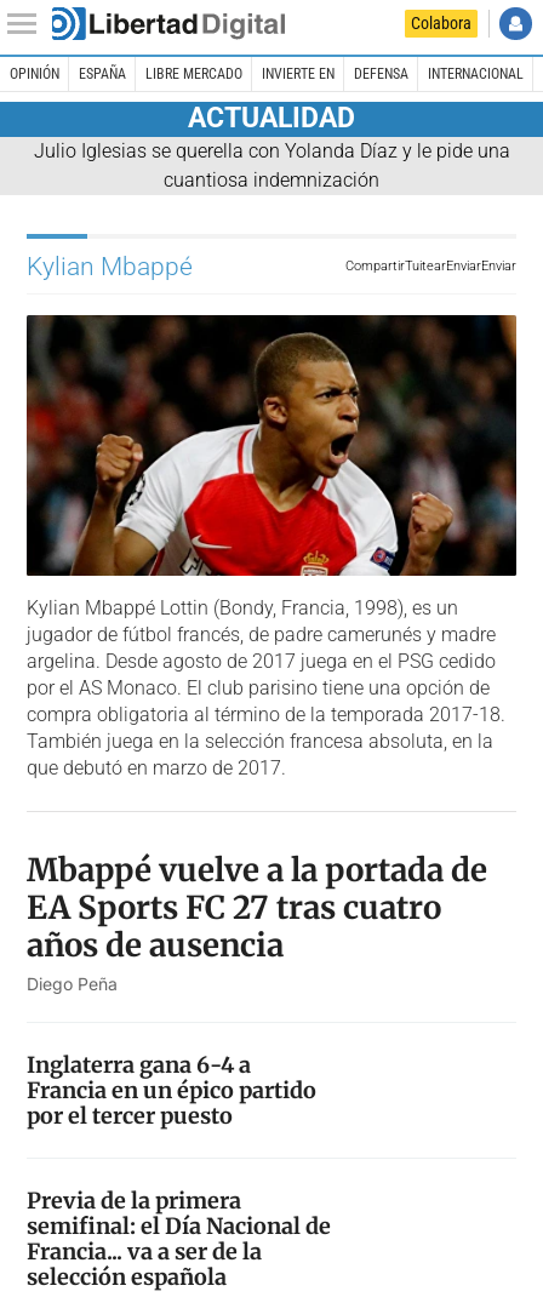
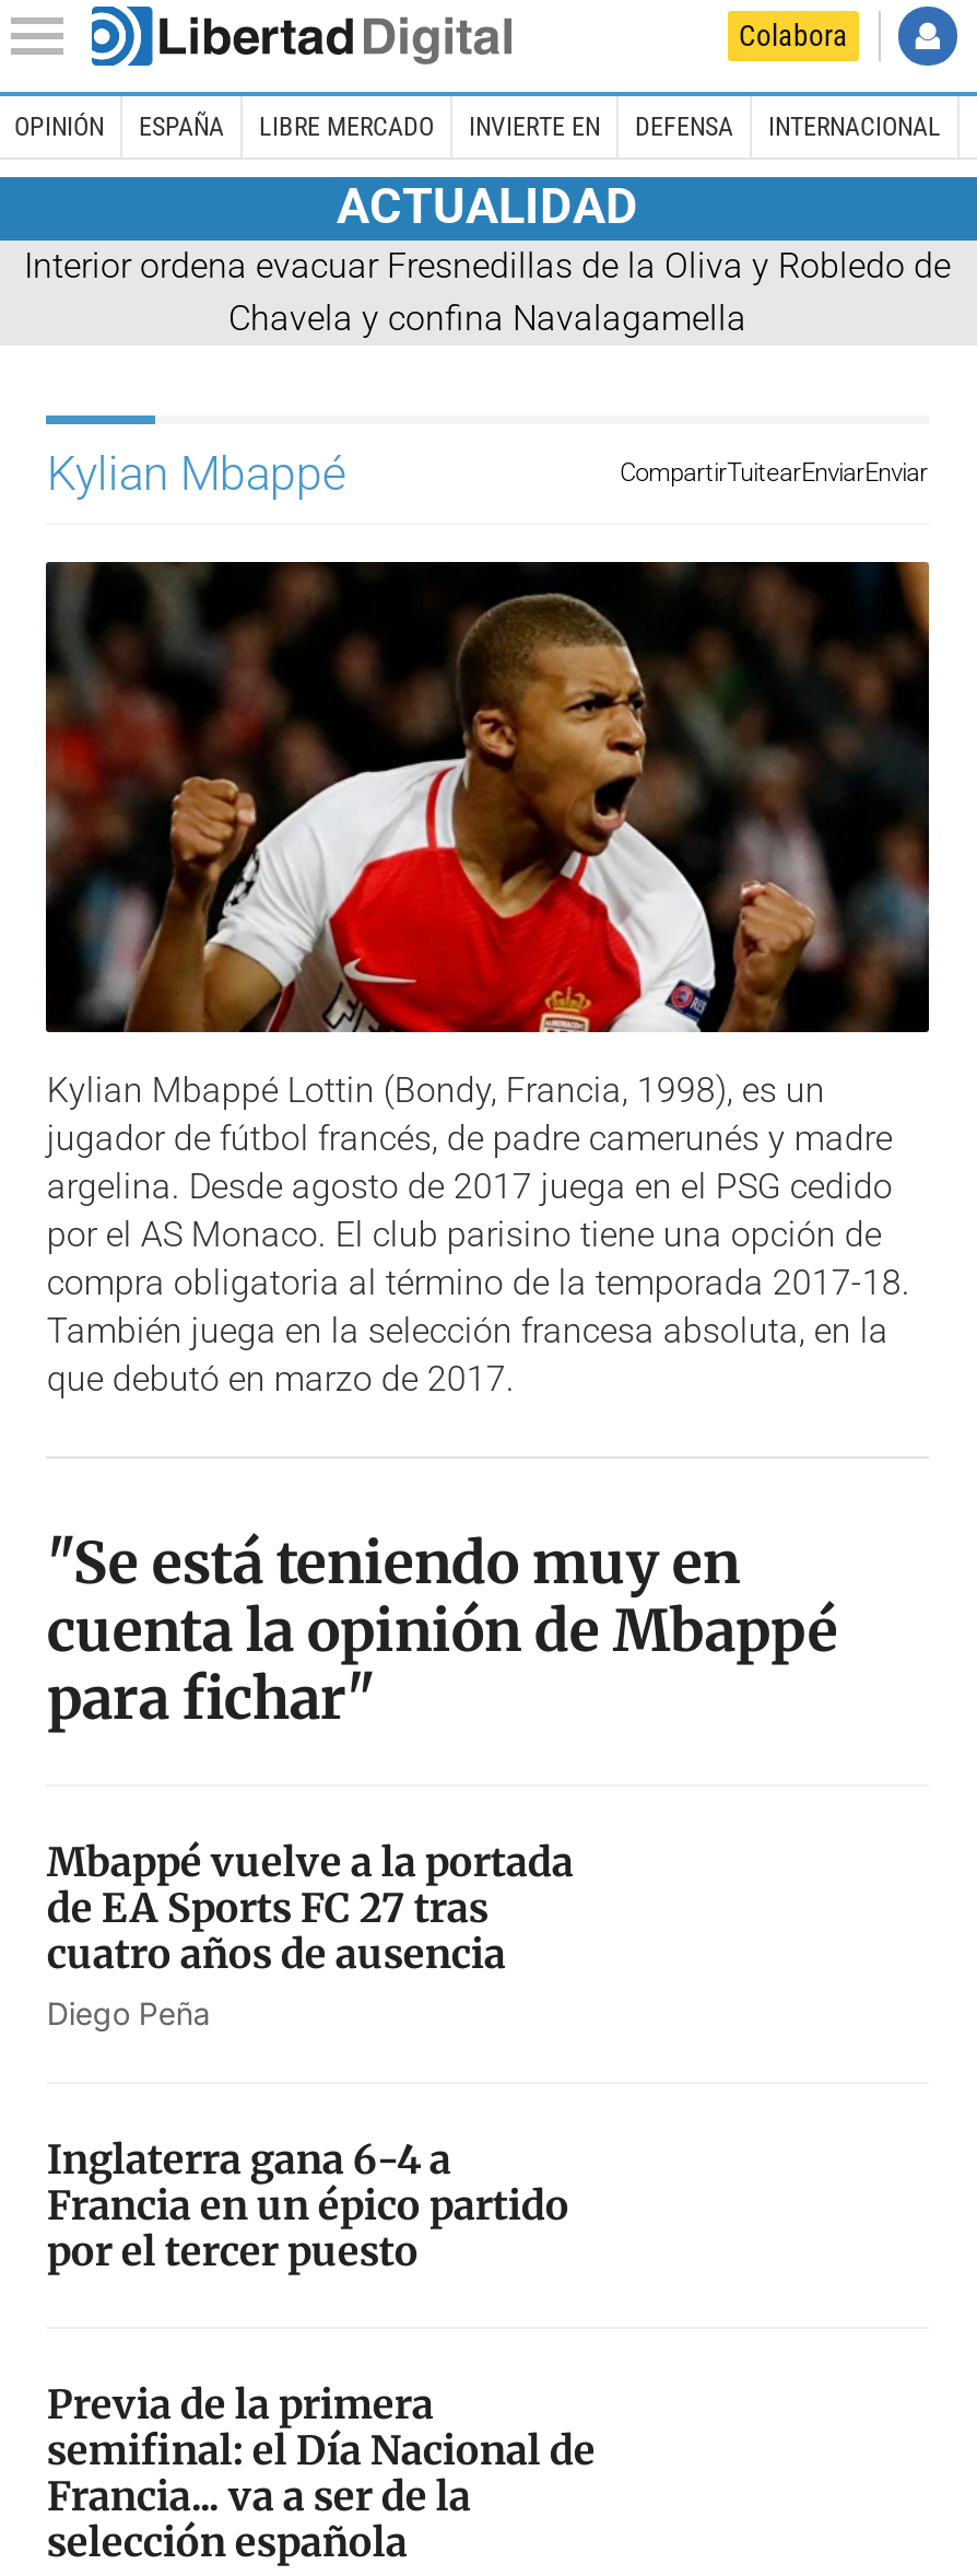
- Julio Iglesias se querella con Yolanda Díaz y le pide una
- cuantiosa indemnización
+ Interior ordena evacuar Fresnedillas de la Oliva y Robledo de
+ Chavela y confina Navalagamella

- Mbappé vuelve a la portada de
- EA Sports FC 27 tras cuatro
- años de ausencia
+ "Se está teniendo muy en
+ cuenta la opinión de Mbappé
+ para fichar"
+ Mbappé vuelve a la portada
+ de EA Sports FC 27 tras
+ cuatro años de ausencia
